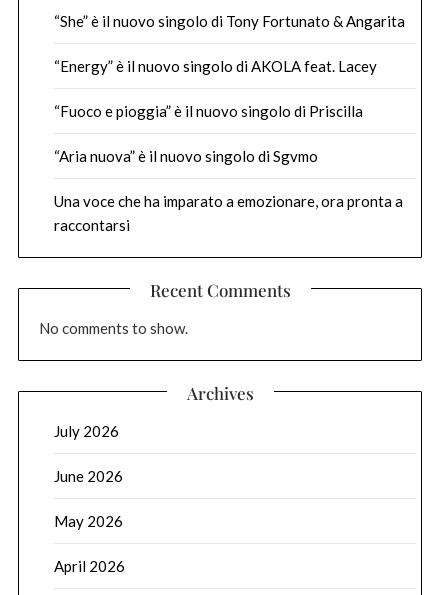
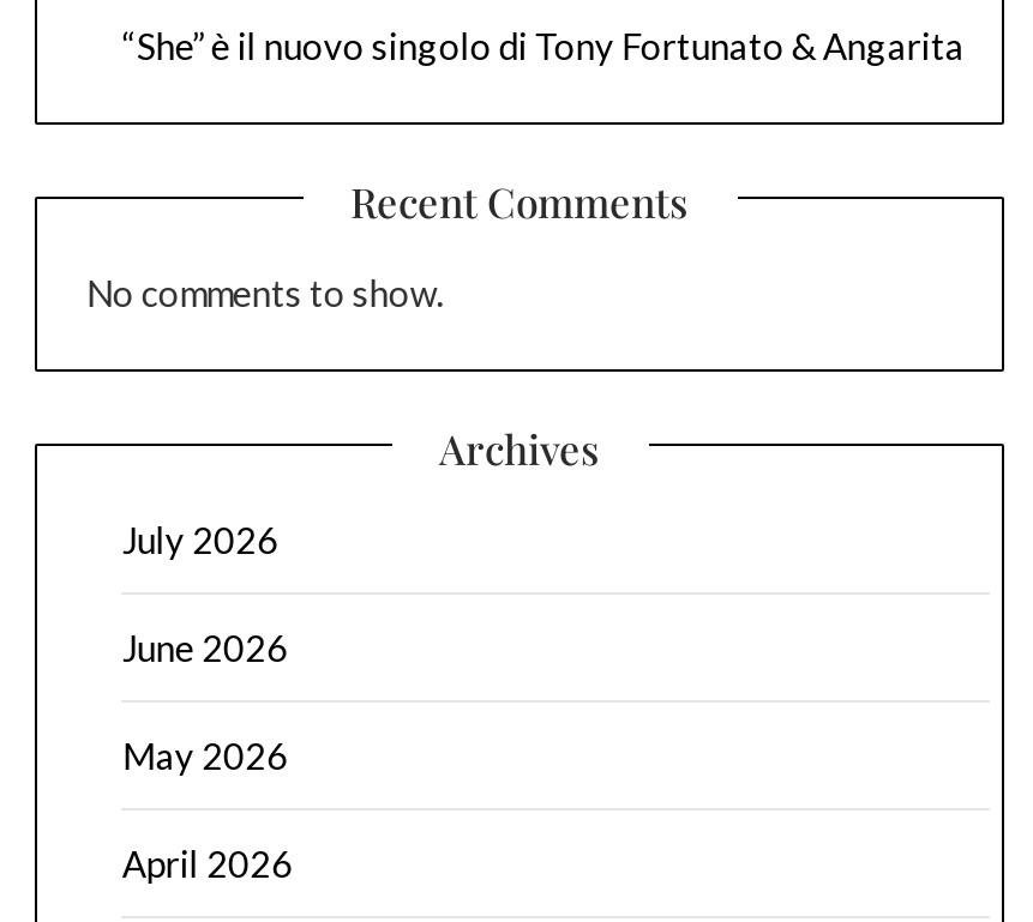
- “Energy” è il nuovo singolo di AKOLA feat. Lacey
- “Fuoco e pioggia” è il nuovo singolo di Priscilla
- “Aria nuova” è il nuovo singolo di Sgvmo
- Una voce che ha imparato a emozionare, ora pronta a
- raccontarsi
